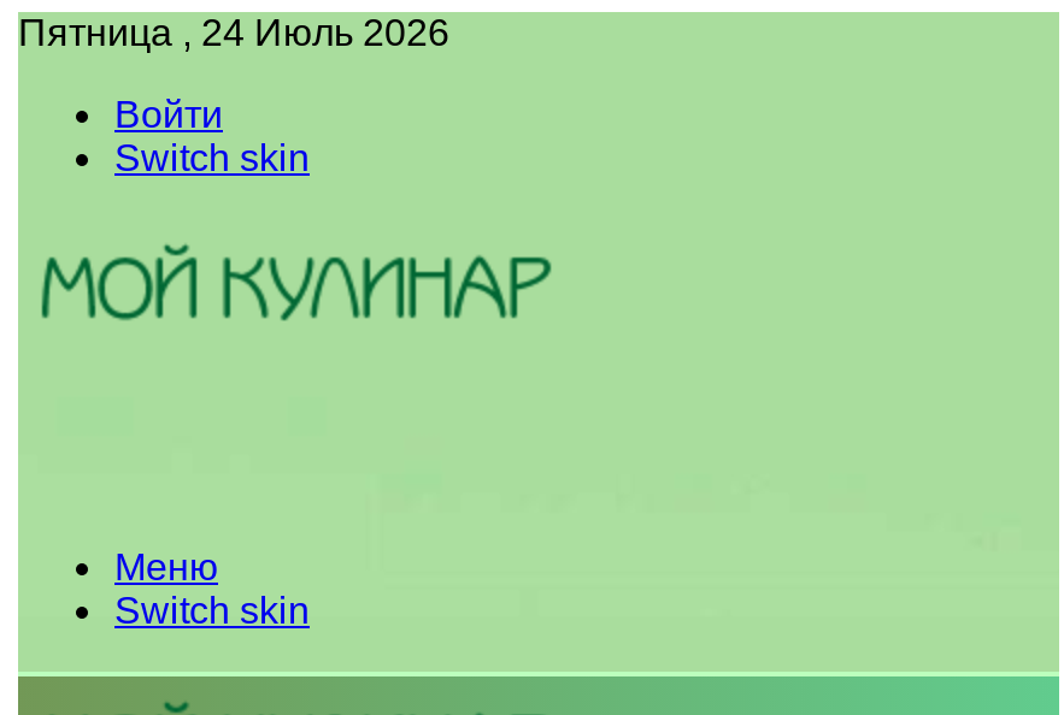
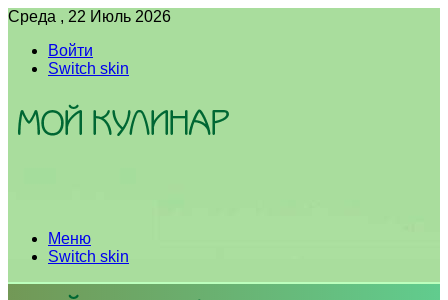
- Пятница , 24 Июль 2026
+ Среда , 22 Июль 2026
